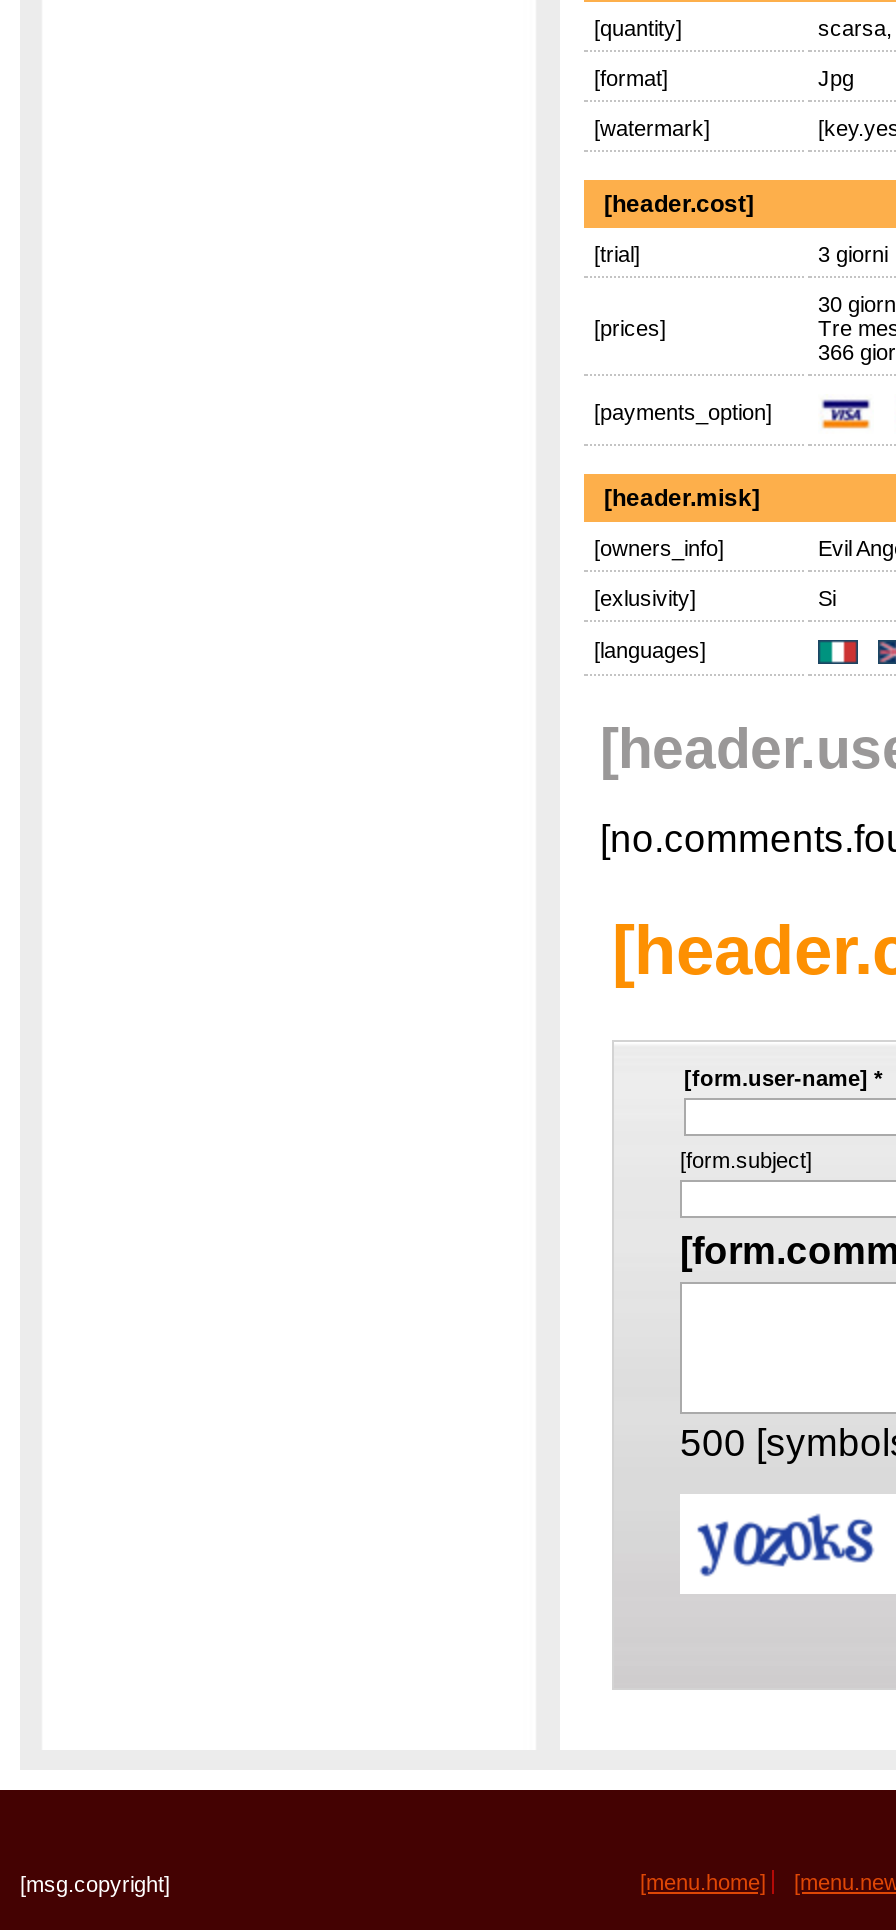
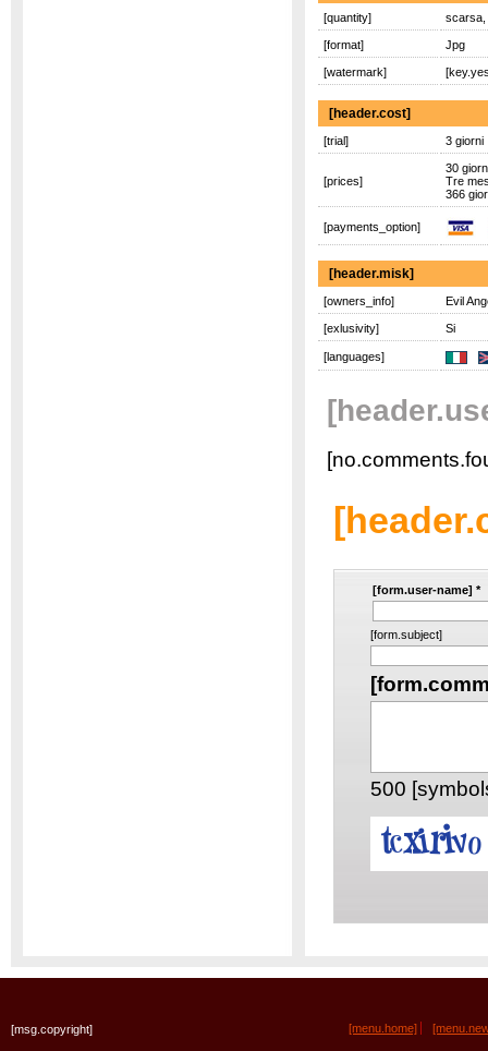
- [image]
+ [image]
